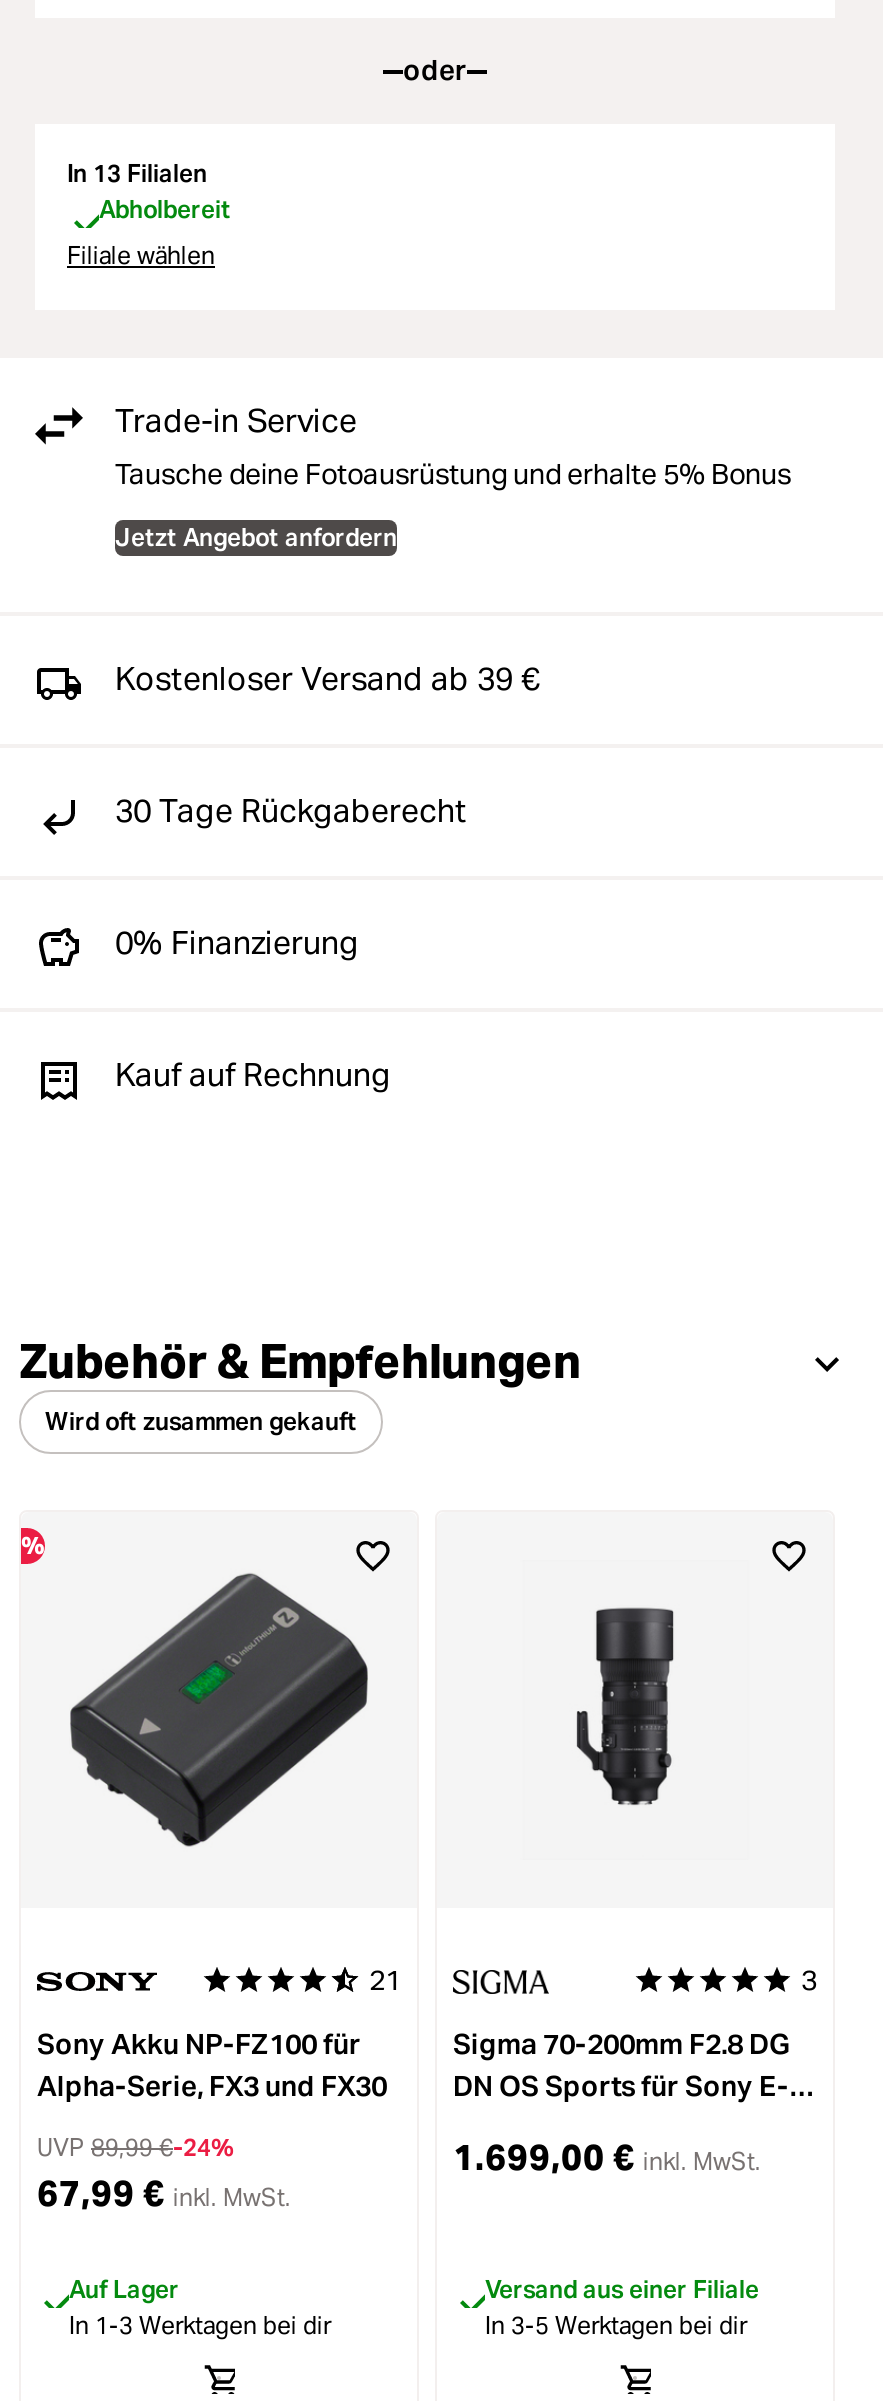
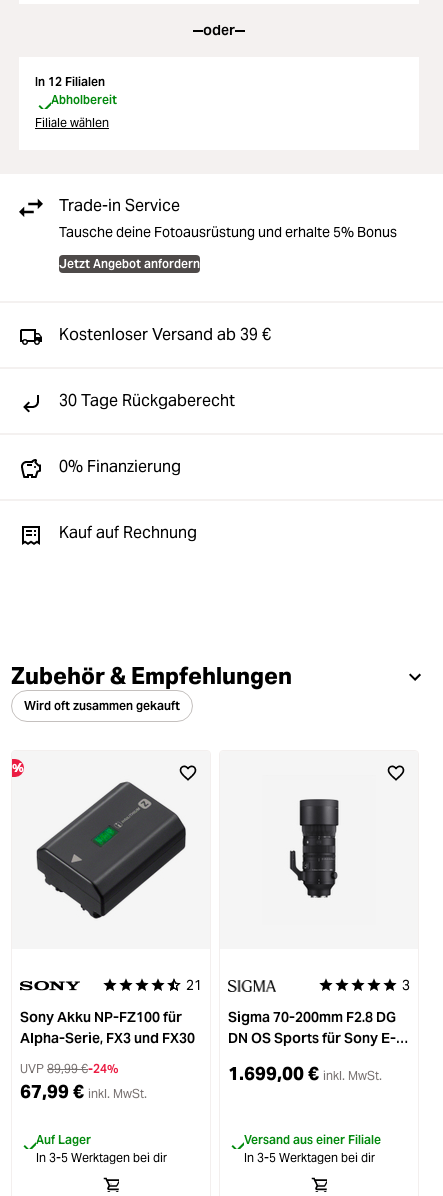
- In 13 Filialen
+ In 12 Filialen

- In 1-3 Werktagen bei dir
+ In 3-5 Werktagen bei dir
